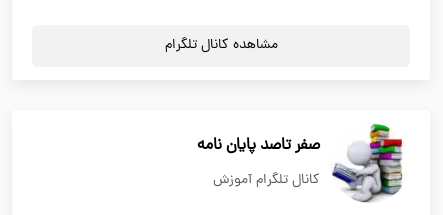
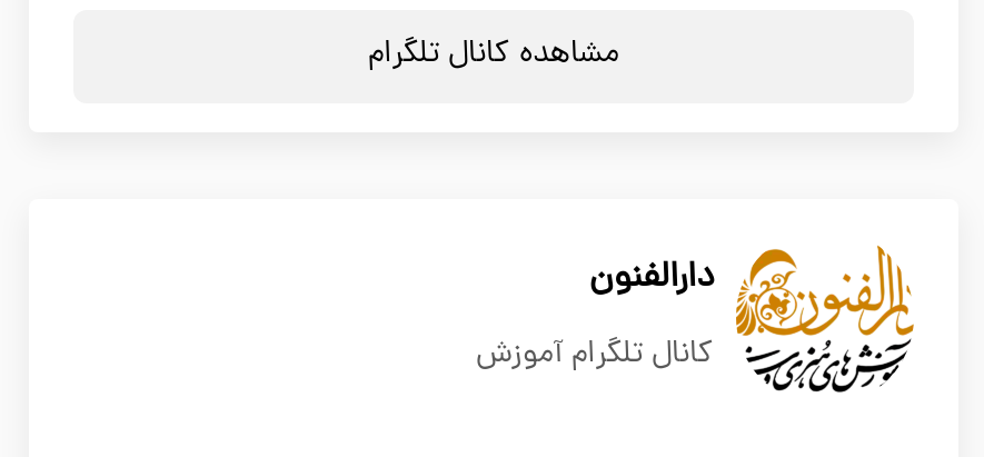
- [image]
- صفر تاصد پایان نامه
+ [image]
+ دارالفنون
